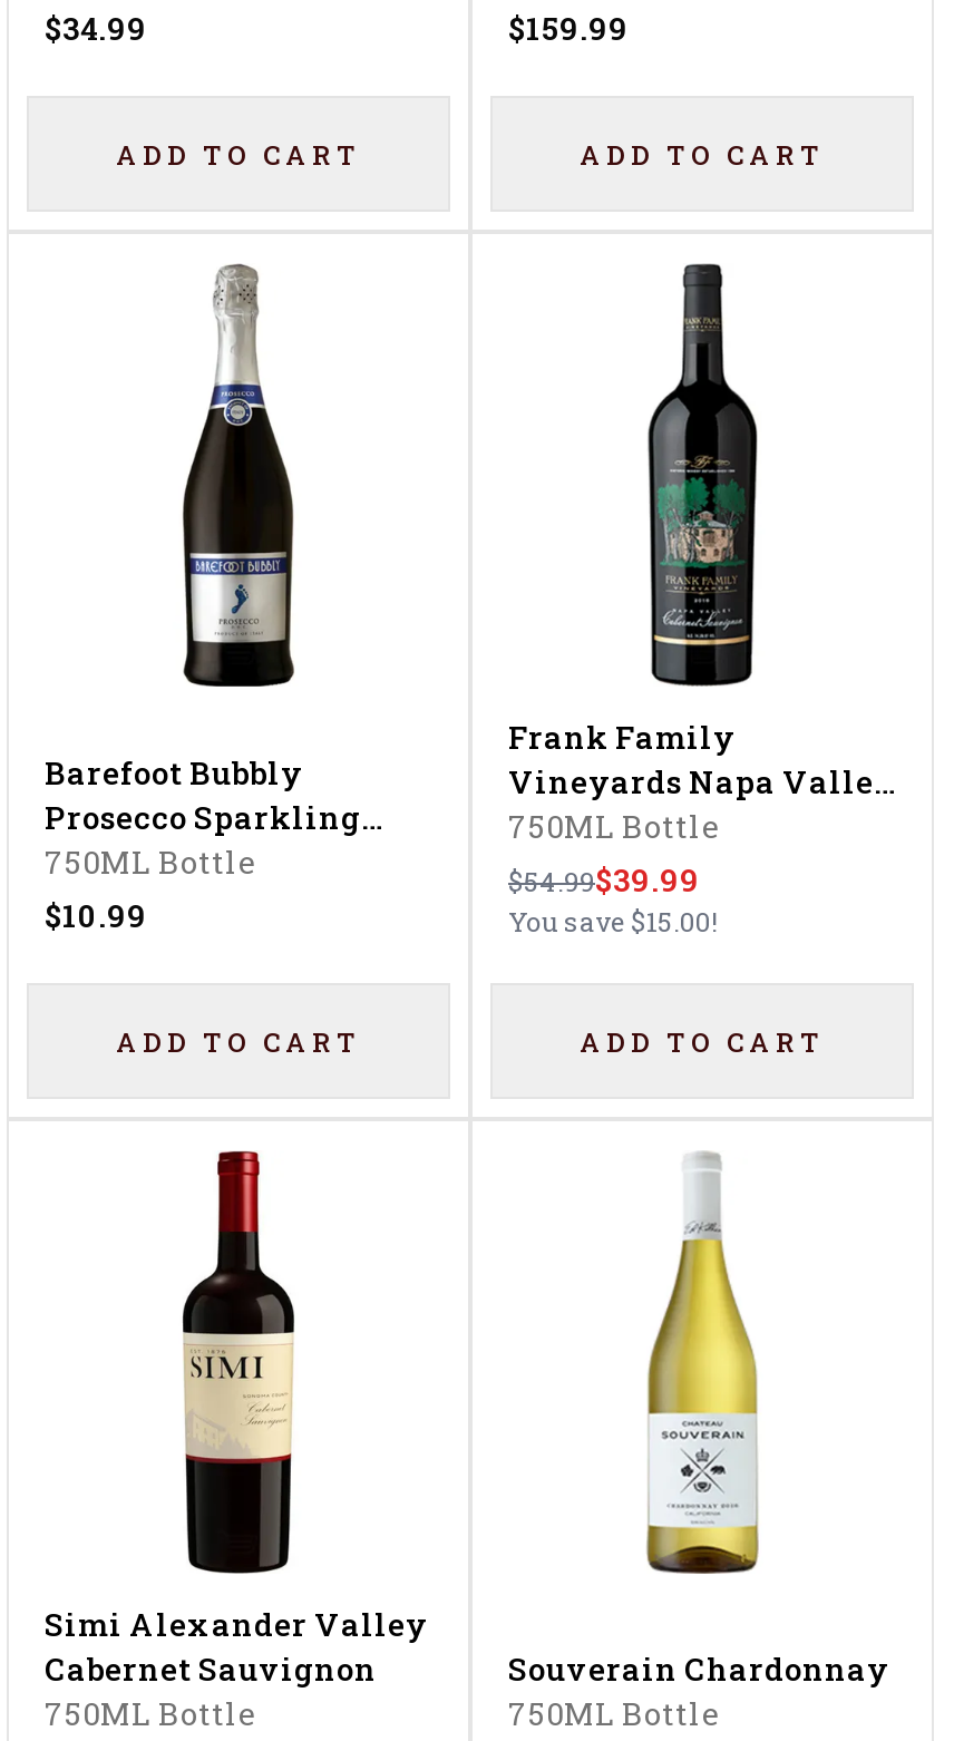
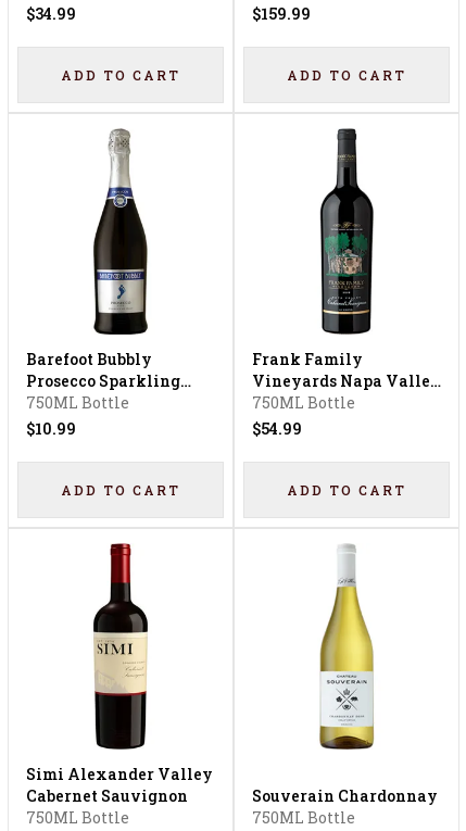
- $54.99$39.99
- You save $15.00!
+ $54.99
